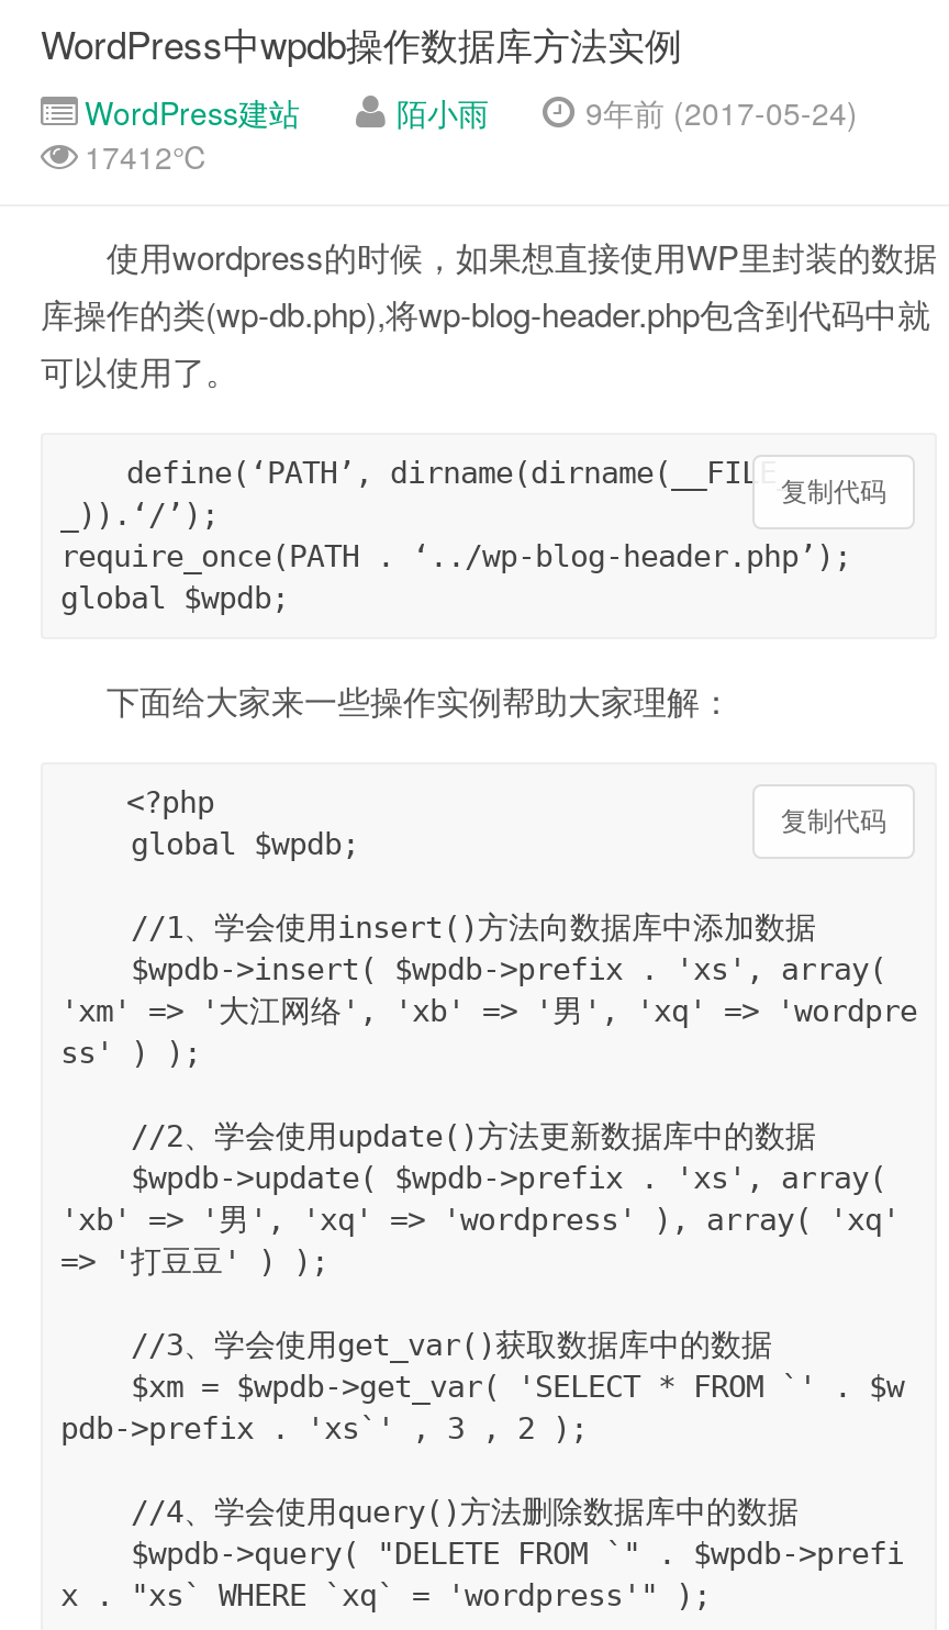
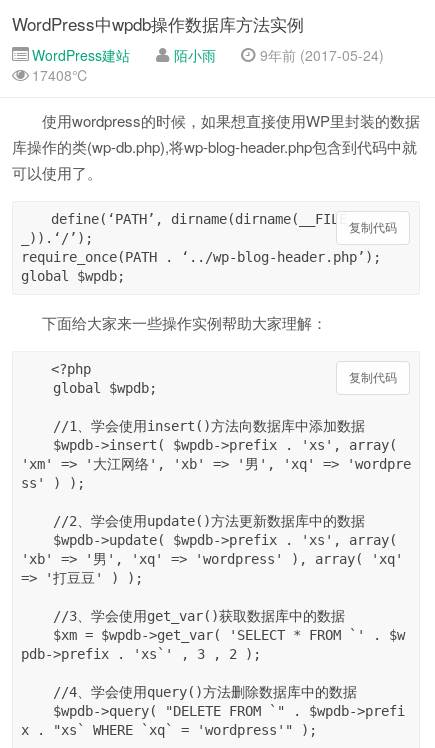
- 17412℃
+ 17408℃
